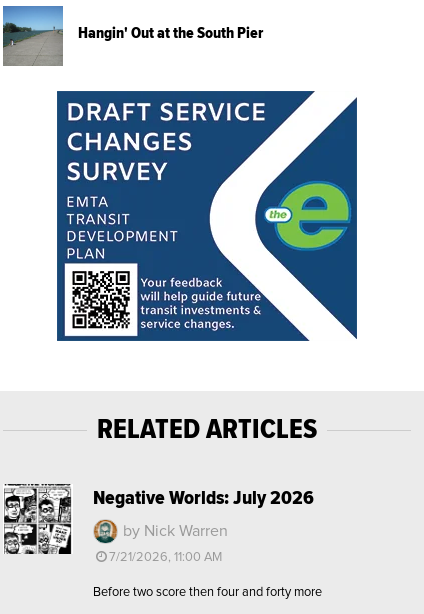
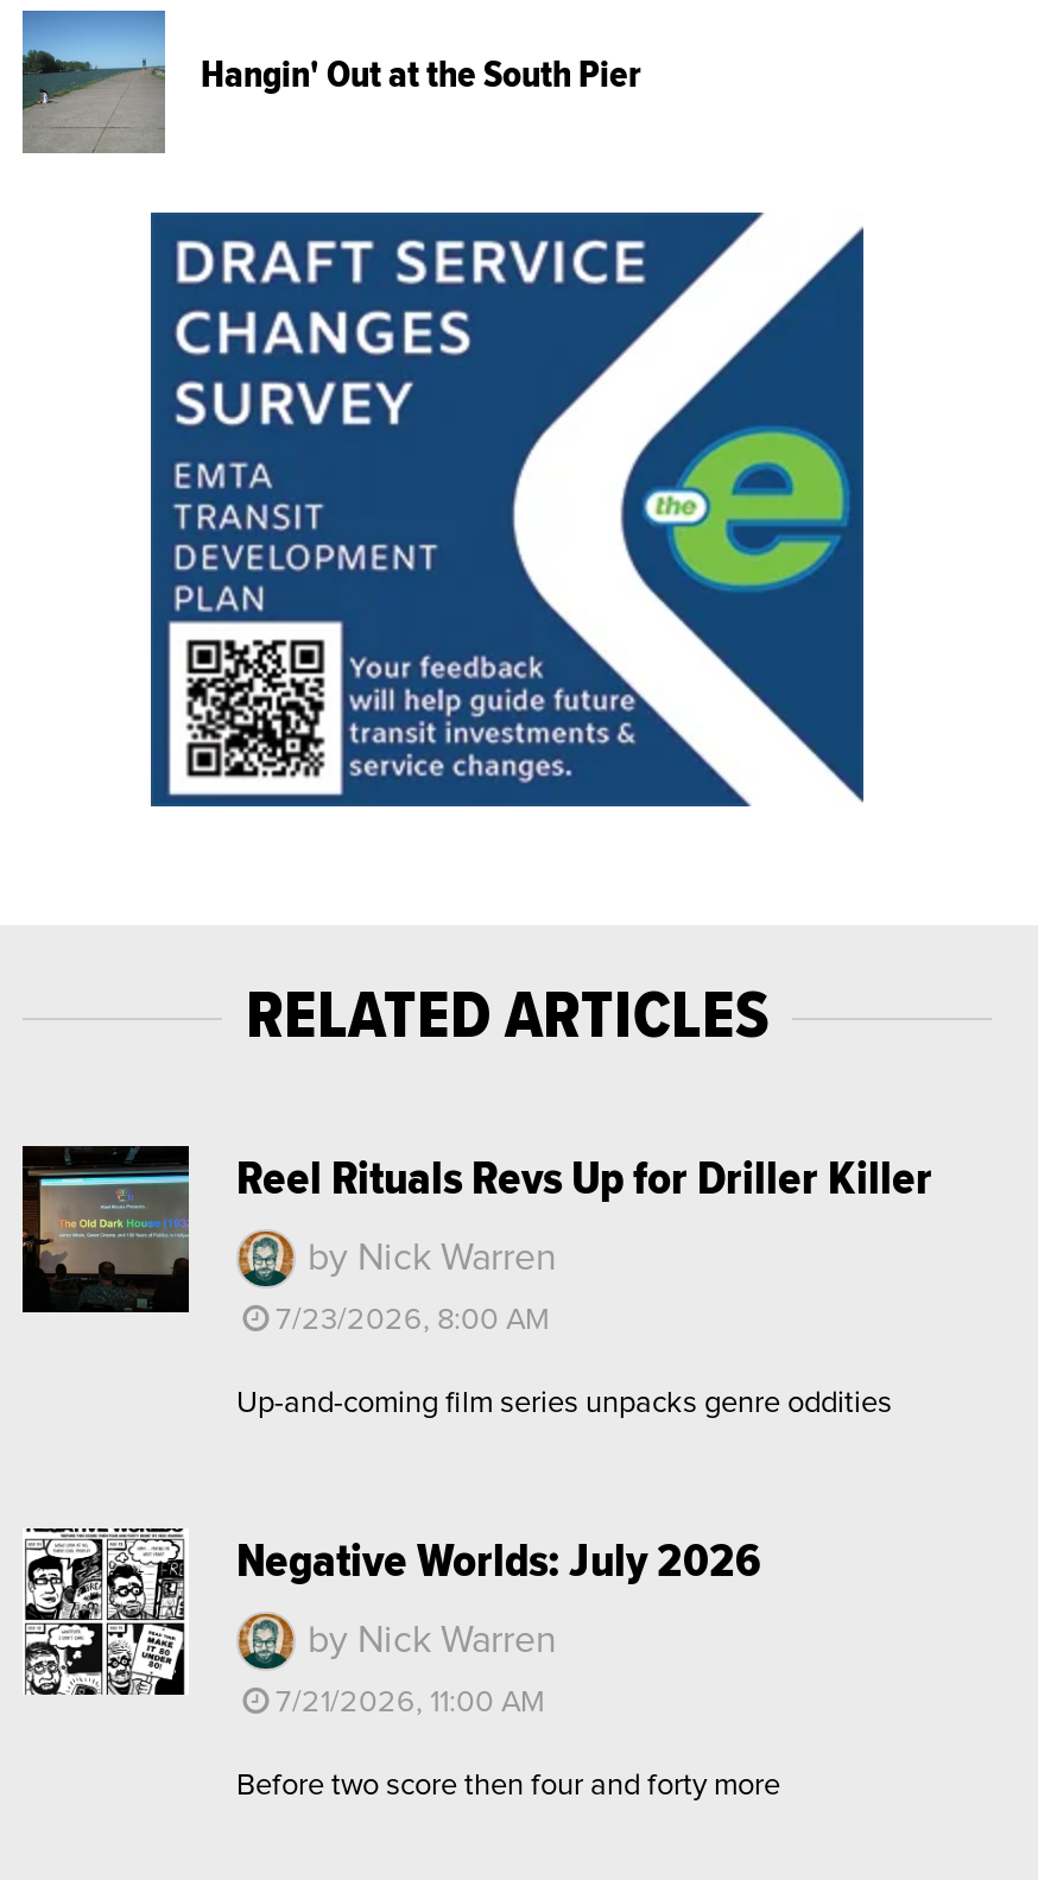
+ [image]
+ Reel Rituals Revs Up for Driller Killer
+ by Nick Warren
+ 7/23/2026, 8:00 AM
+ Up-and-coming film series unpacks genre oddities
